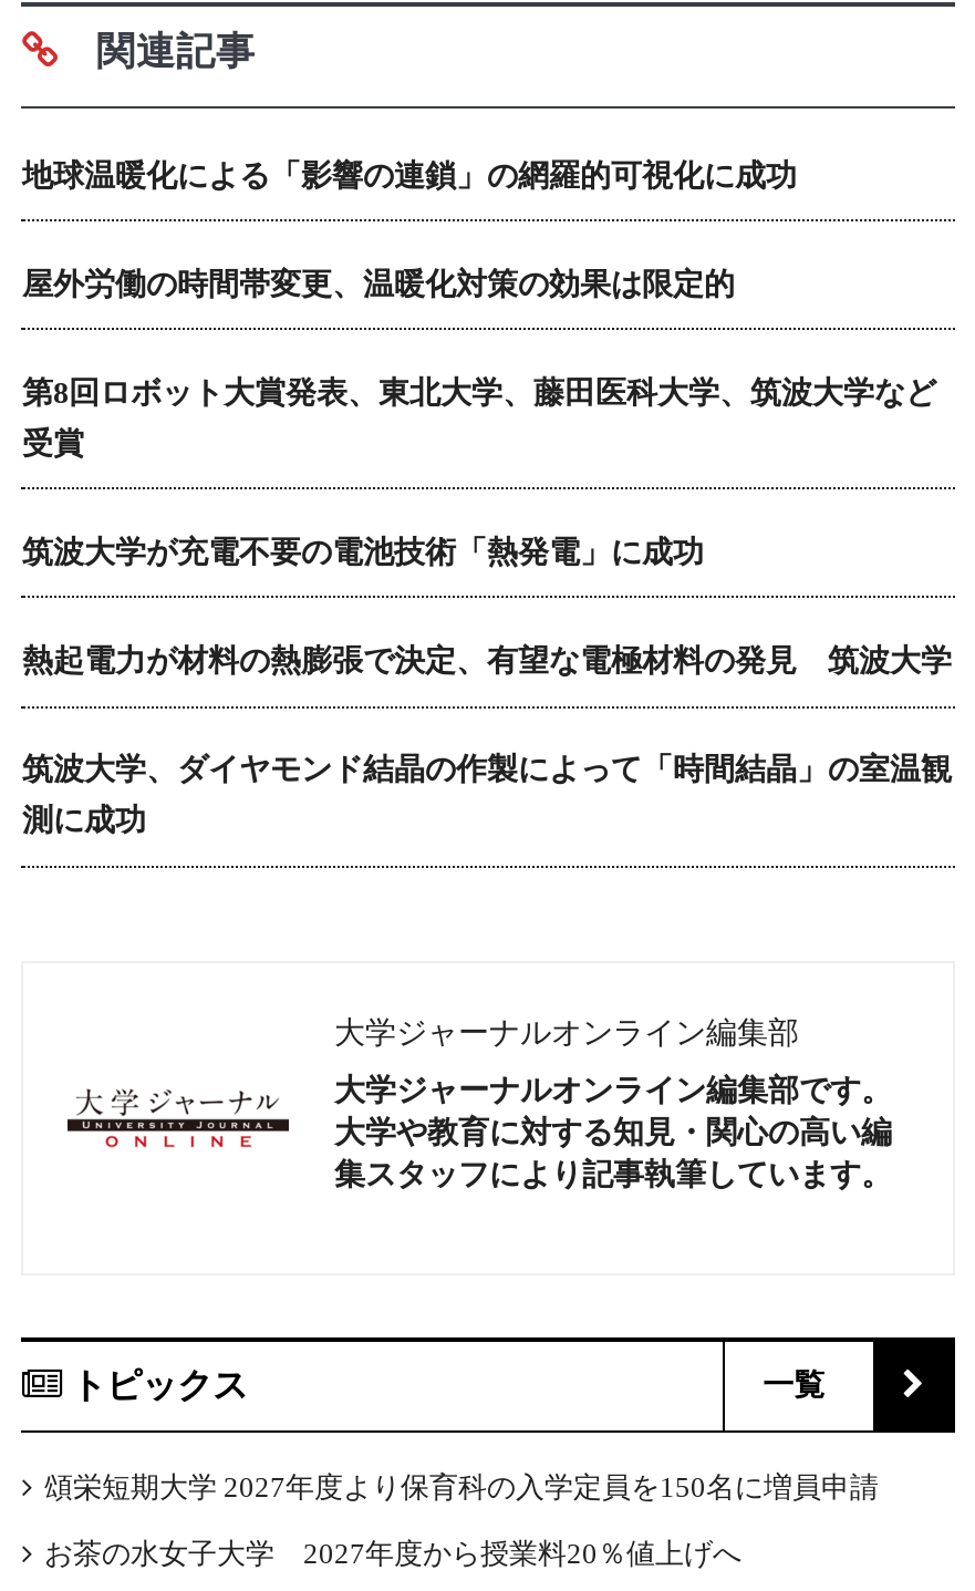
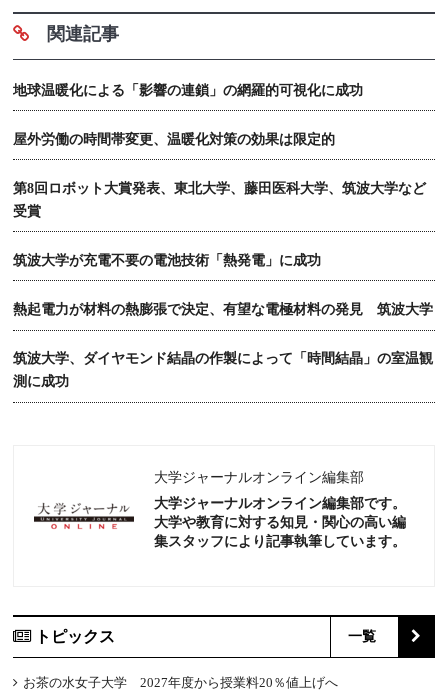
- 頌栄短期大学 2027年度より保育科の入学定員を150名に増員申請
